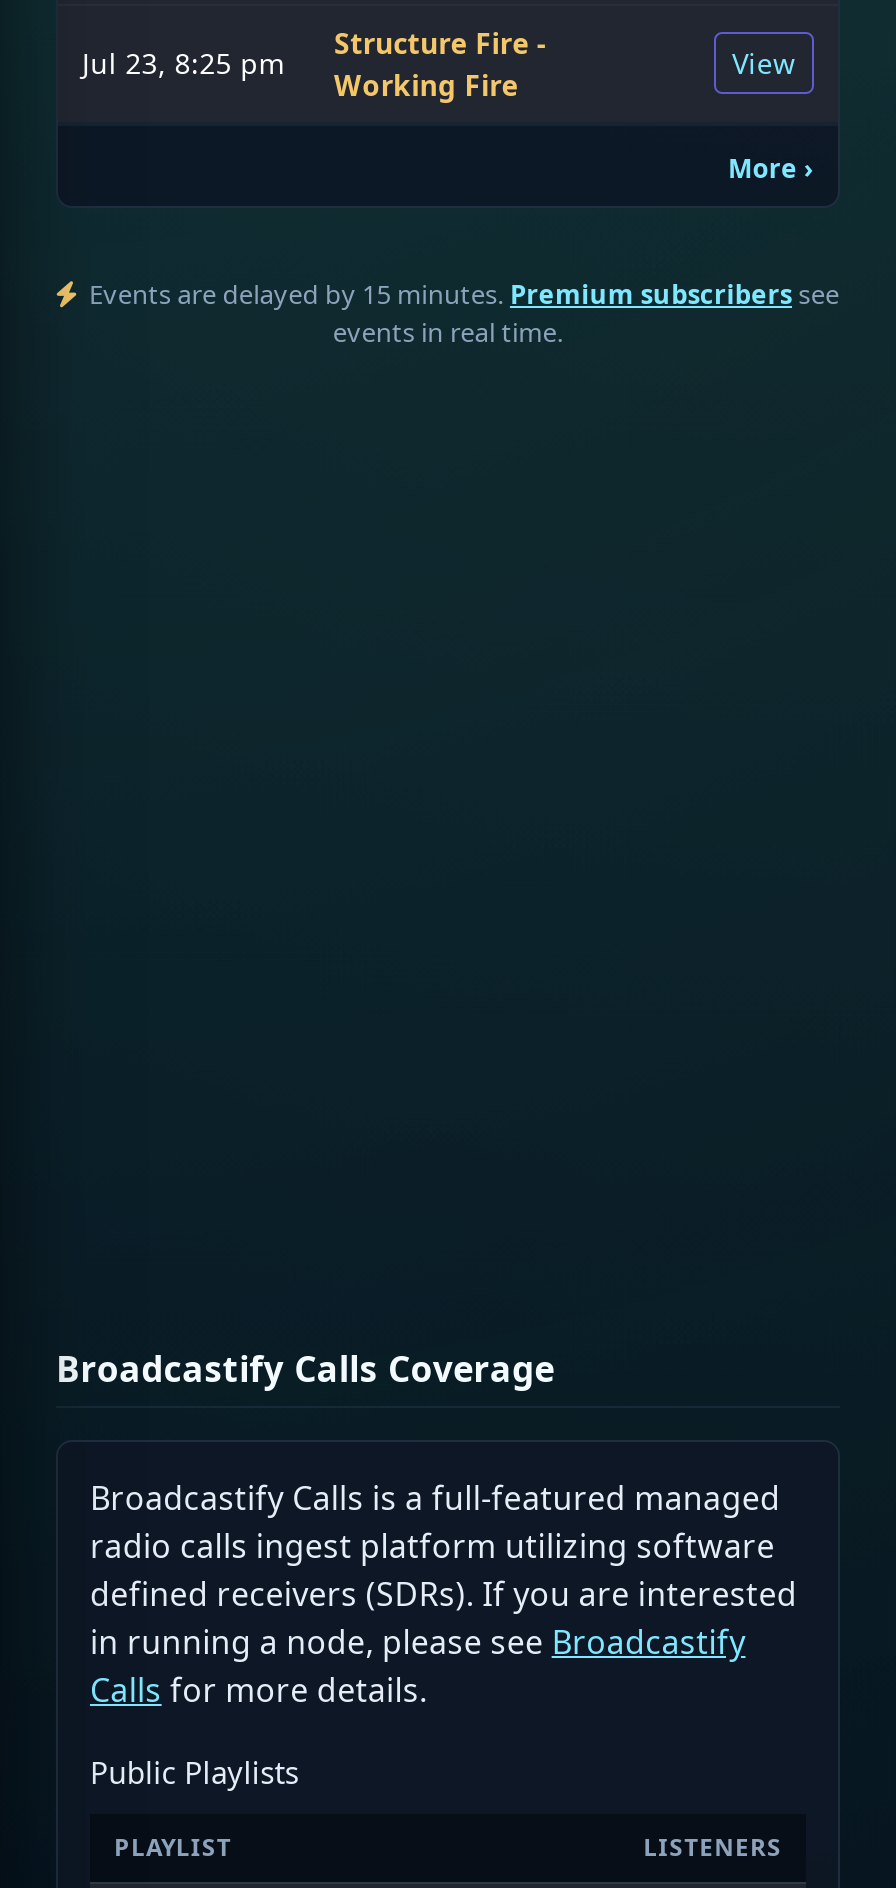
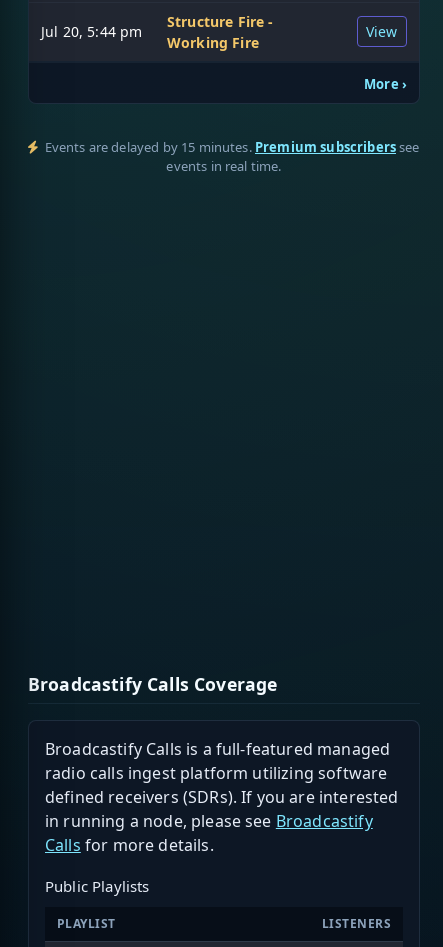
- Jul 23, 8:25 pm
+ Jul 20, 5:44 pm
